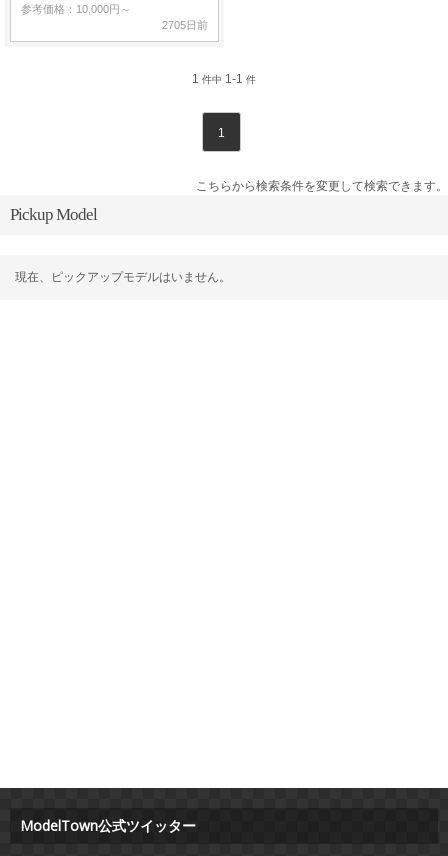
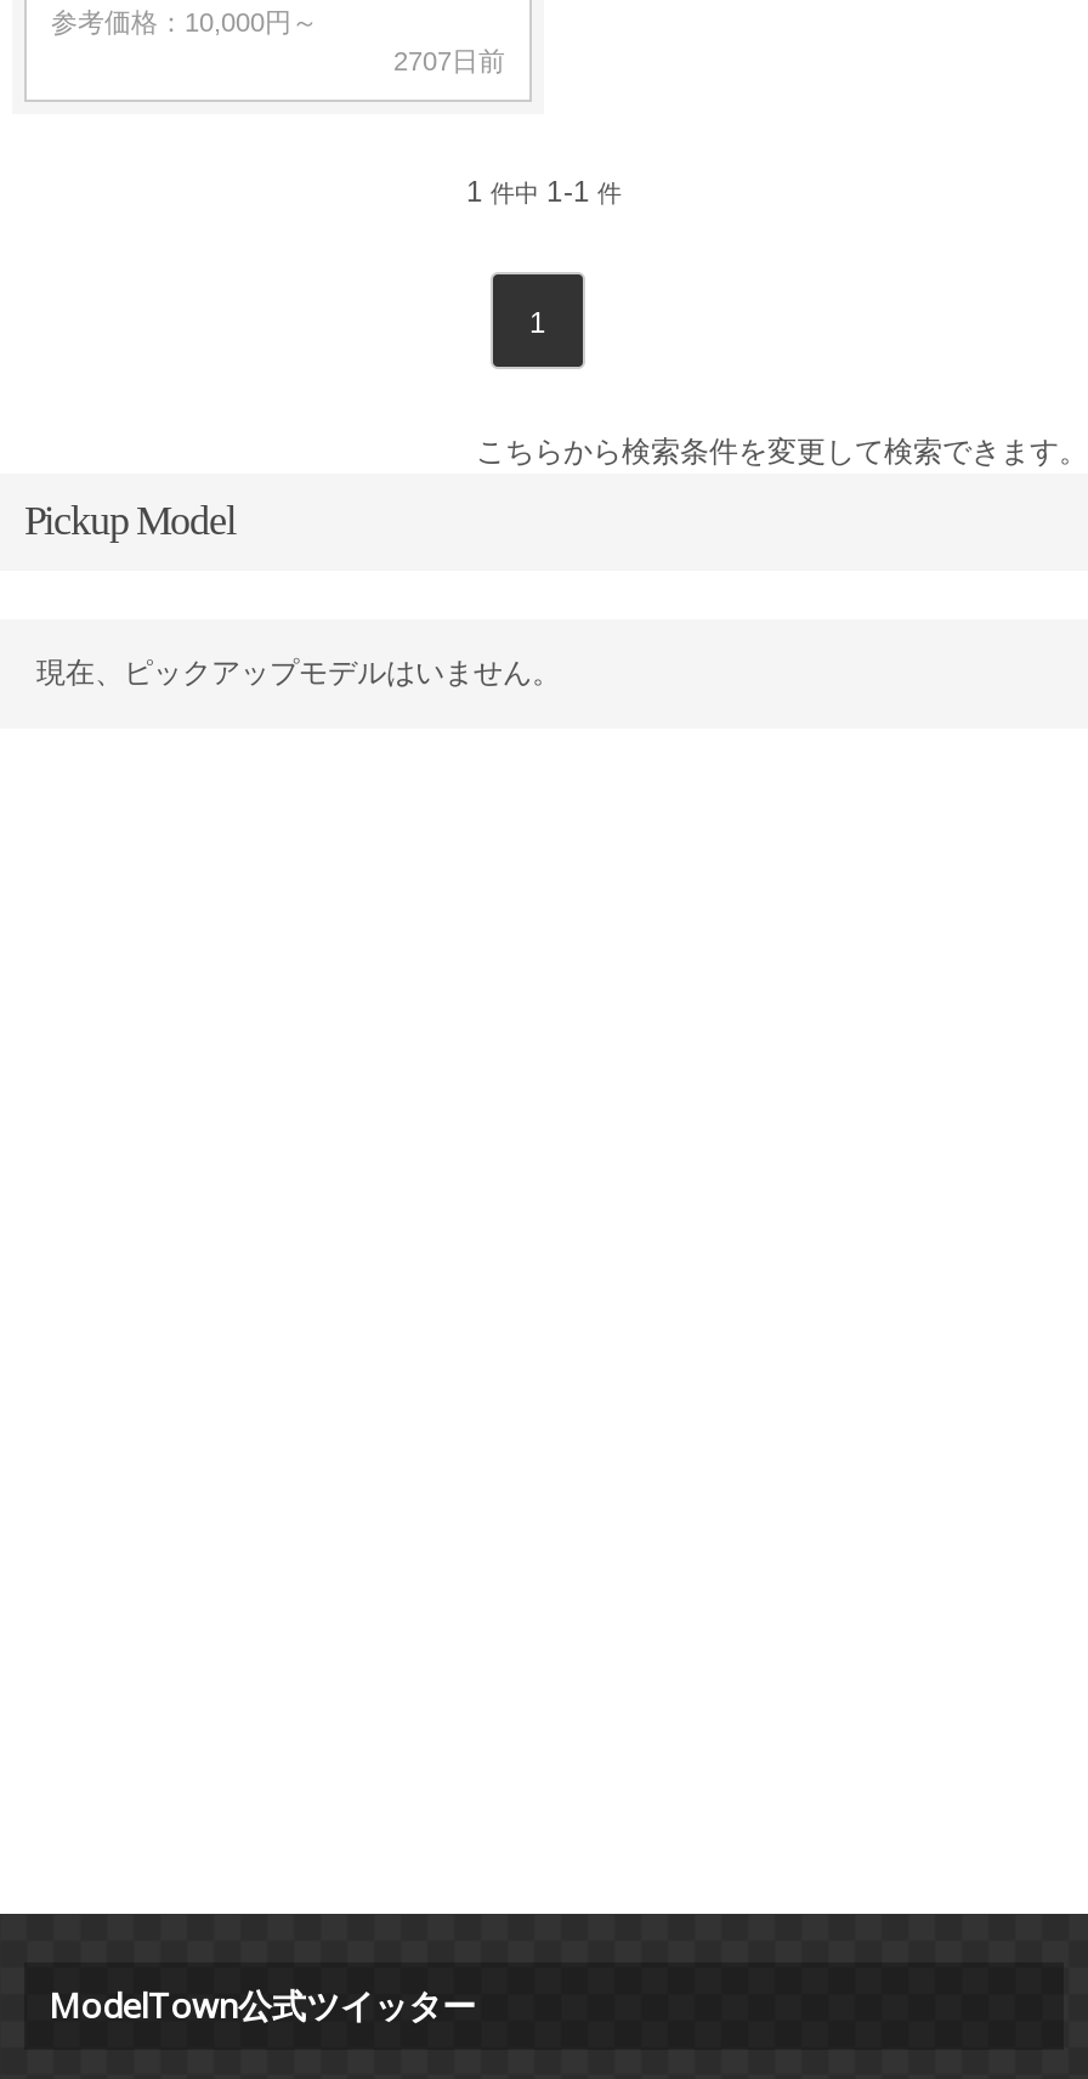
- 2705日前
+ 2707日前
